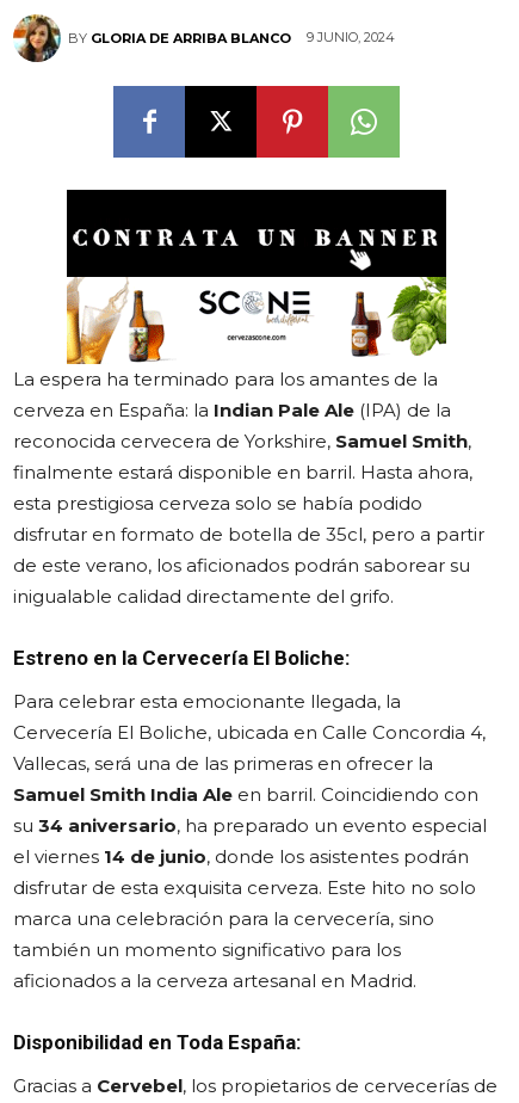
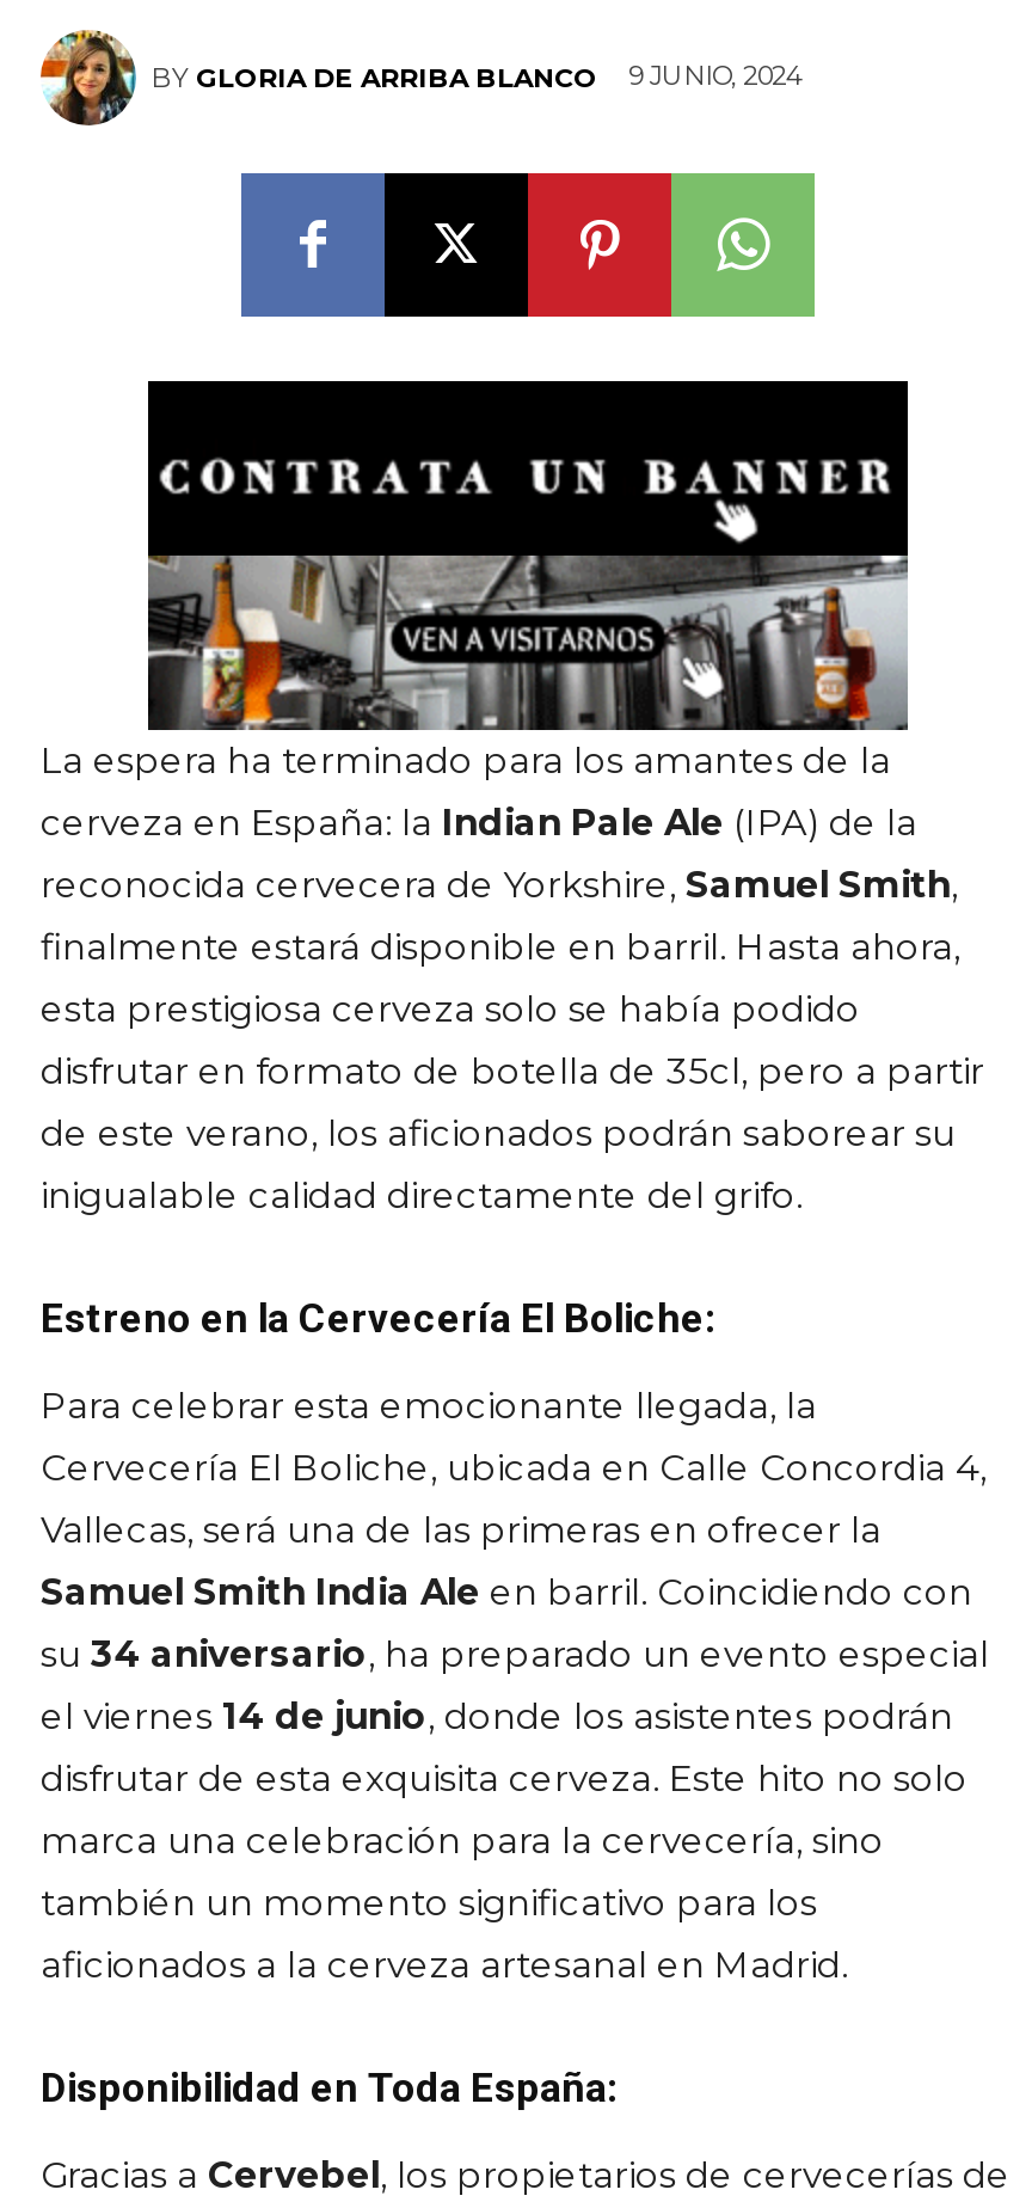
- [image]
+ [image]
